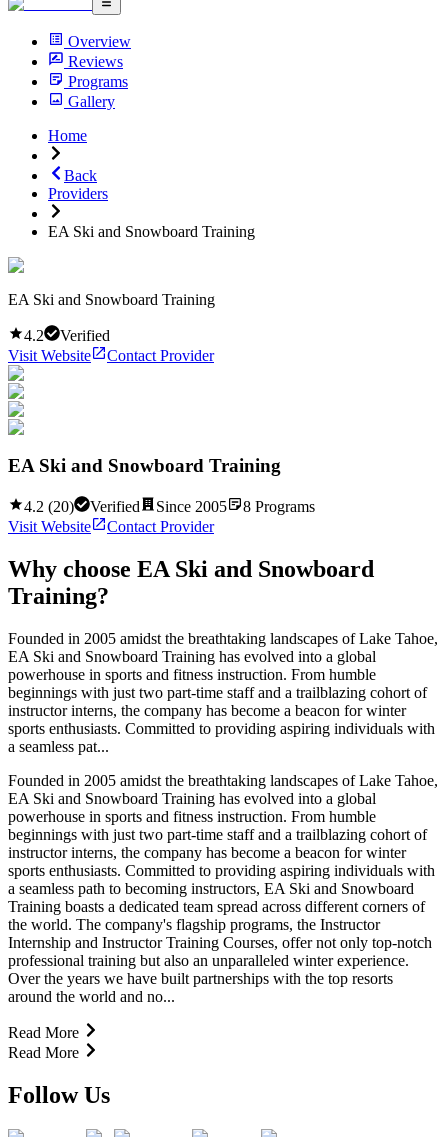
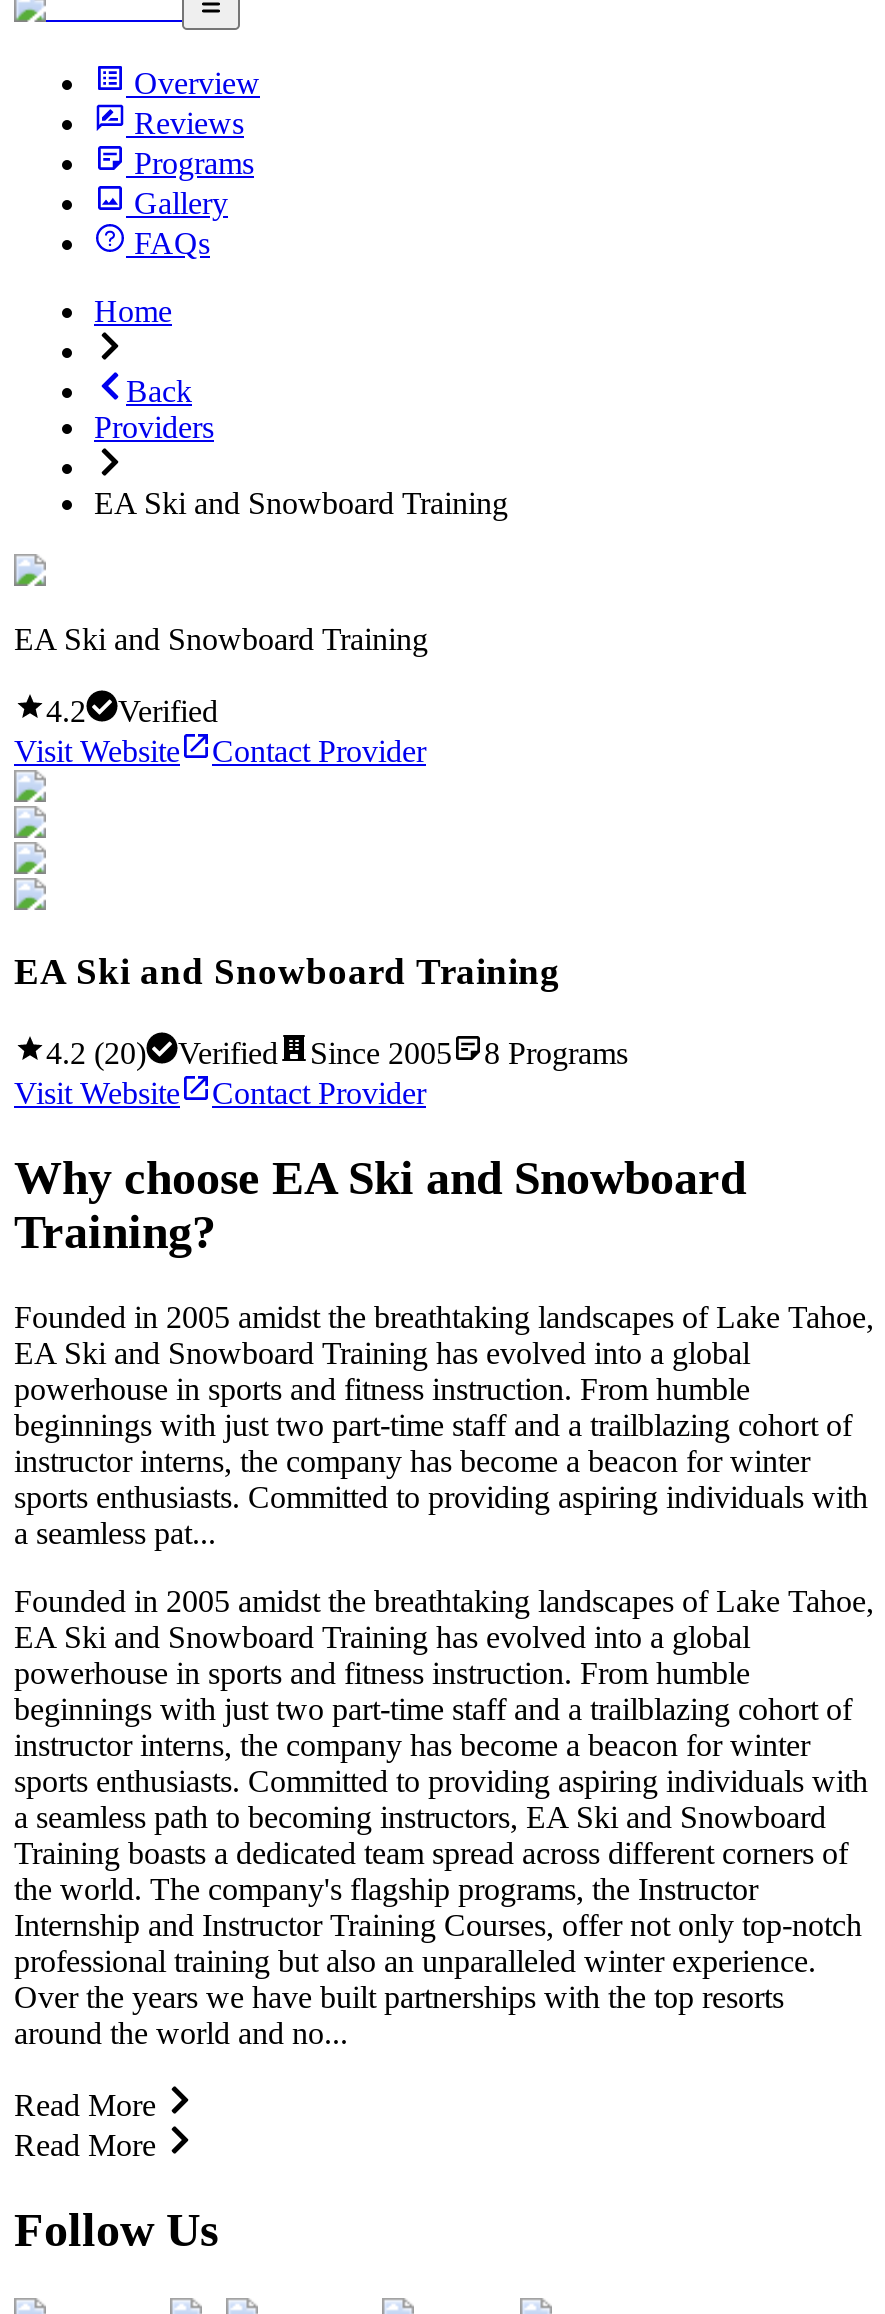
+ FAQs
